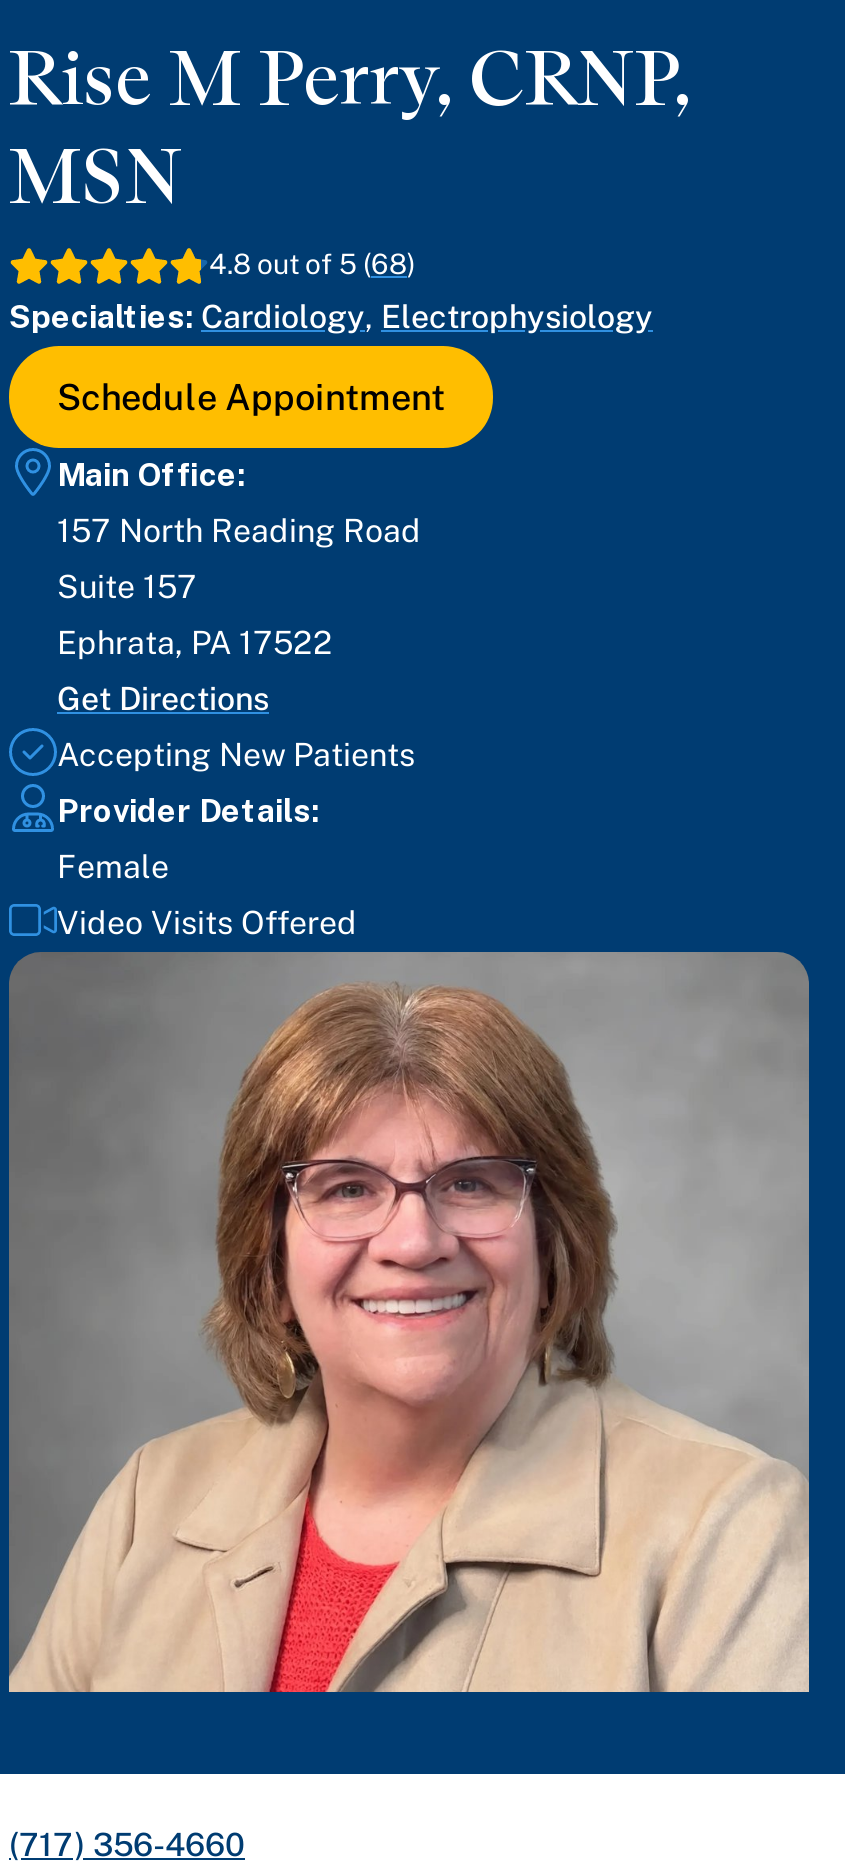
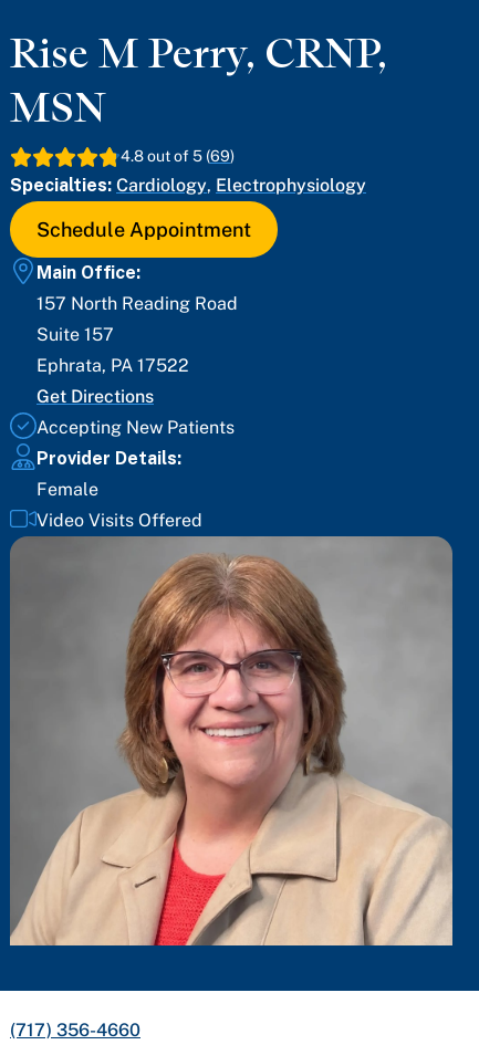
- 4.8 out of 5 (68)
+ 4.8 out of 5 (69)
